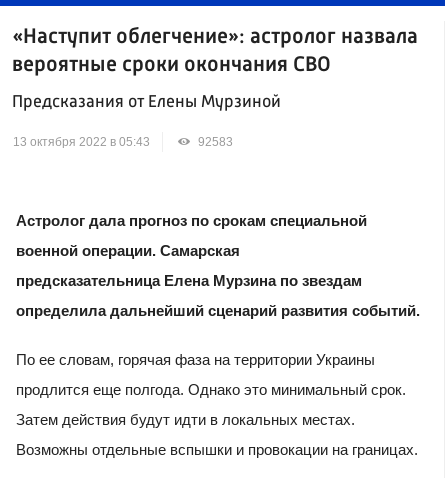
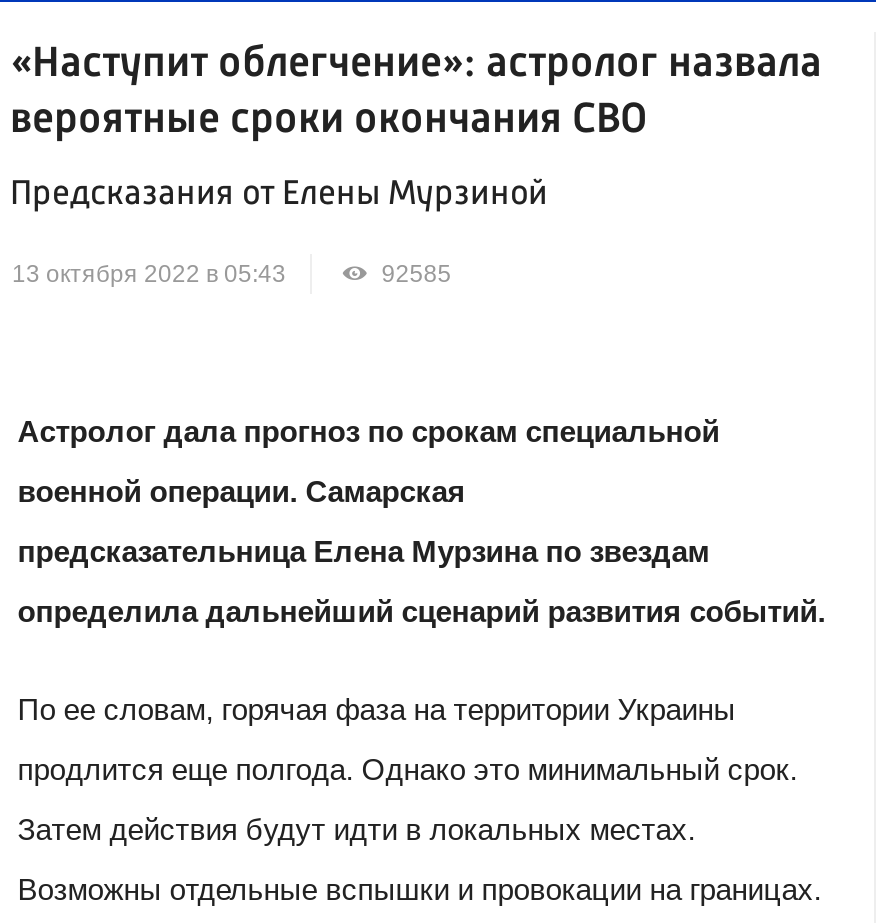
- 92583
+ 92585
